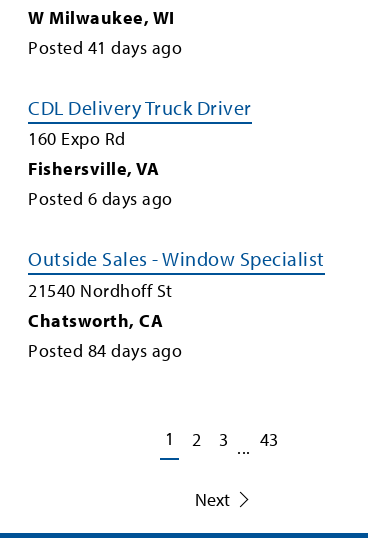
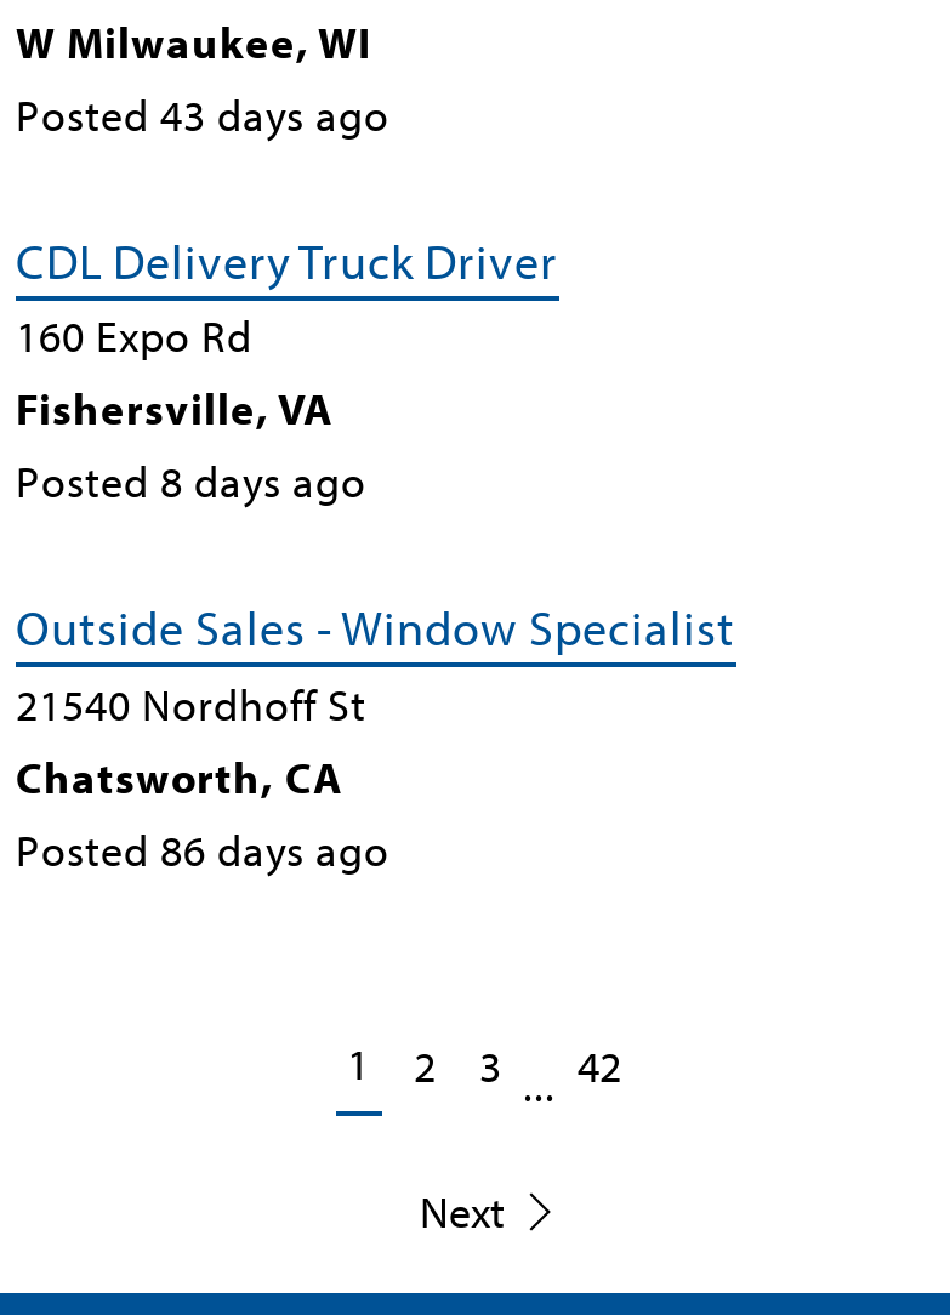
- Posted 41 days ago
+ Posted 43 days ago

- Posted 6 days ago
+ Posted 8 days ago

- Posted 84 days ago
+ Posted 86 days ago

- 1 2 3 ... 43
+ 1 2 3 ... 42
